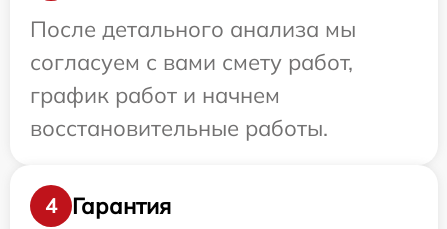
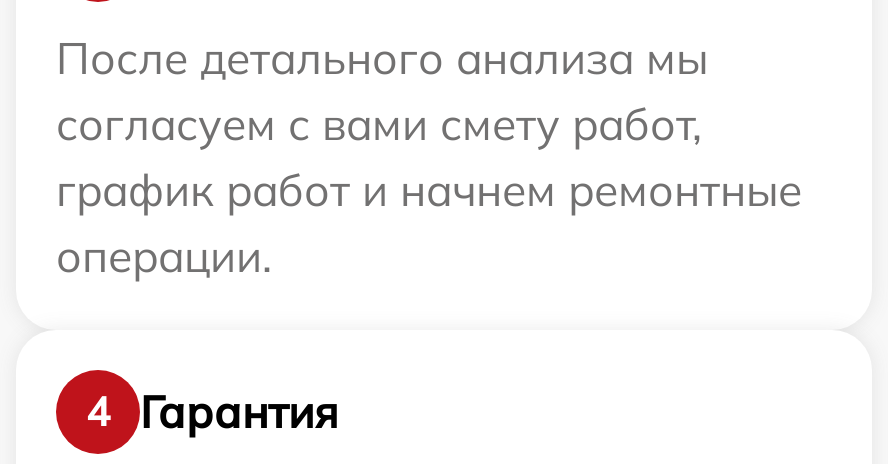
- график работ и начнем
- восстановительные работы.
+ график работ и начнем ремонтные
+ операции.
